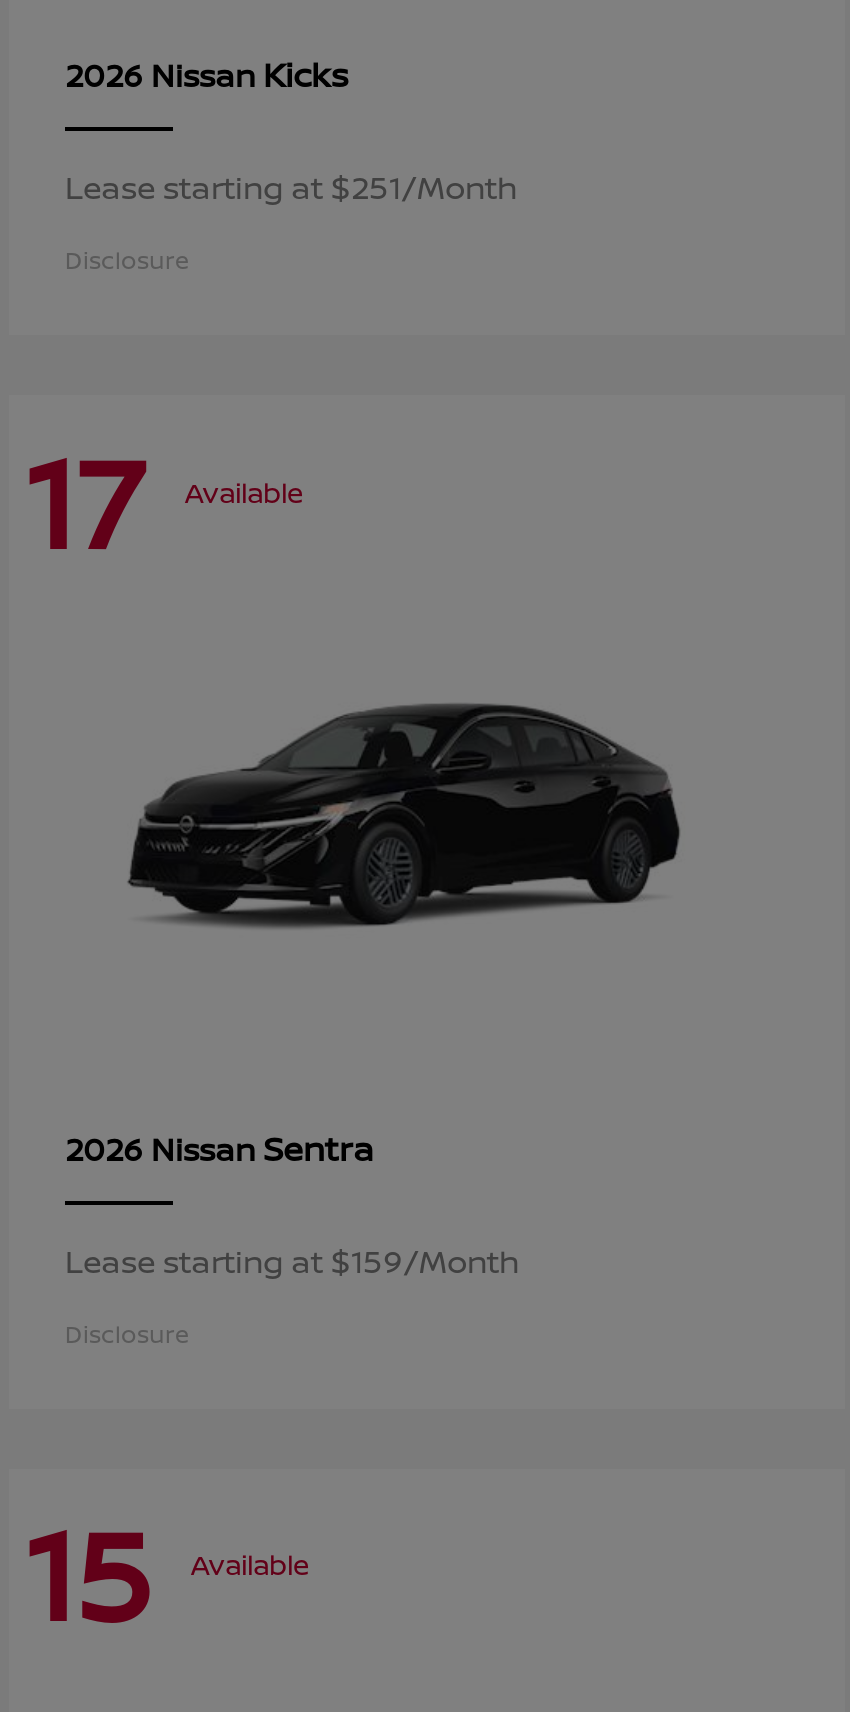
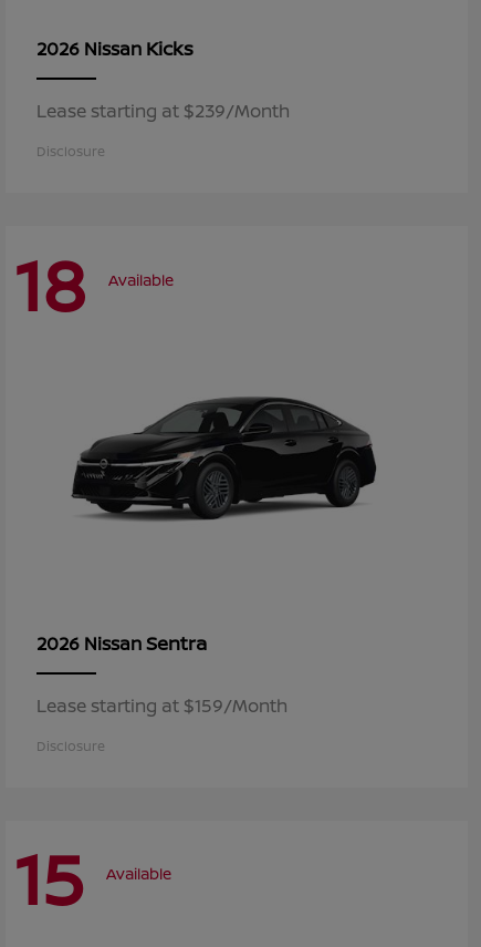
- Lease starting at $251/Month
+ Lease starting at $239/Month

- 17 Available
+ 18 Available
